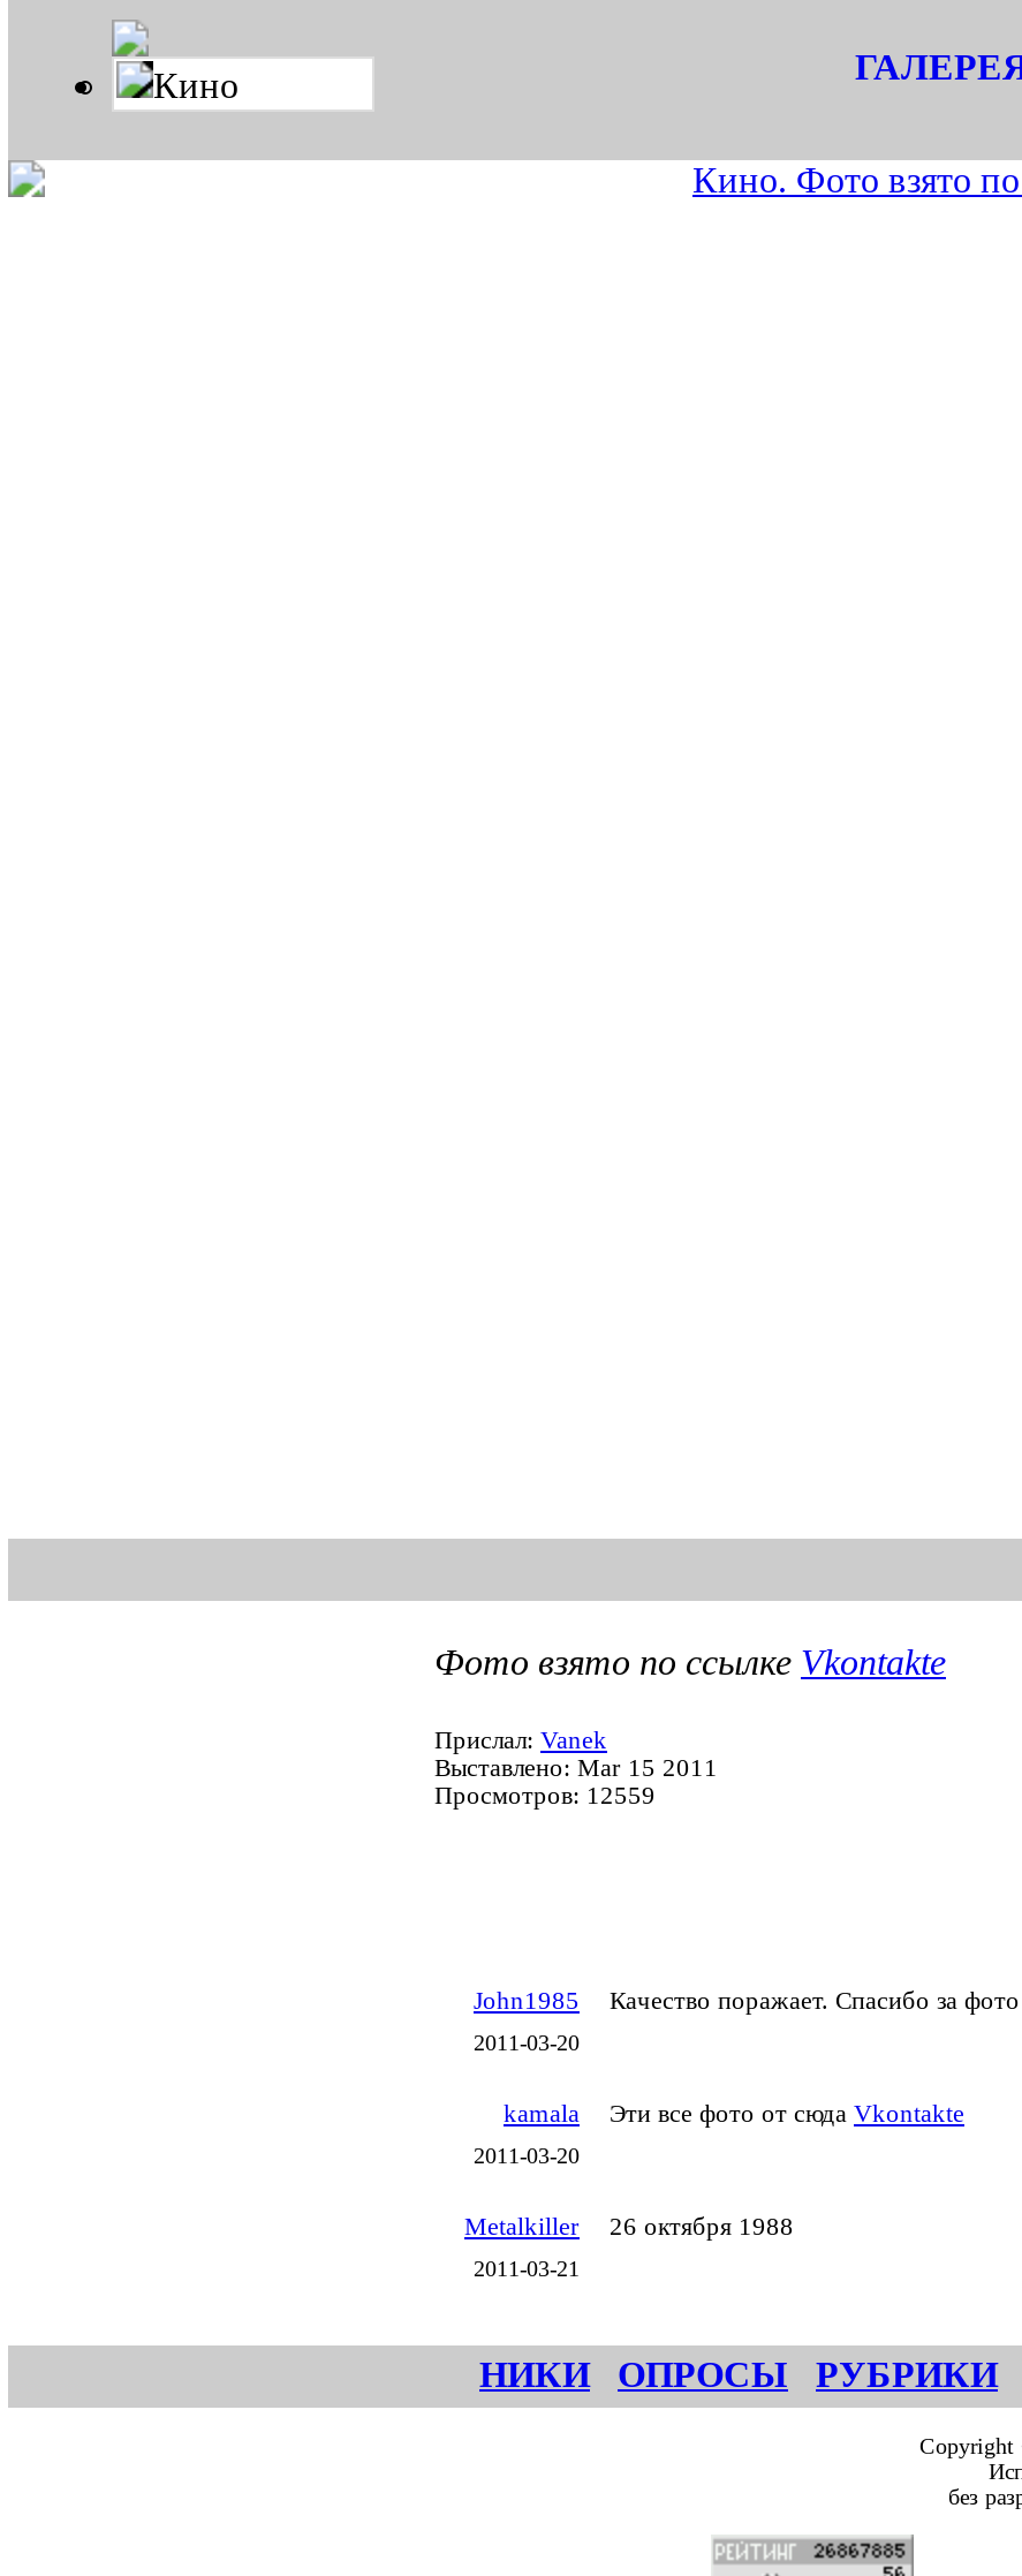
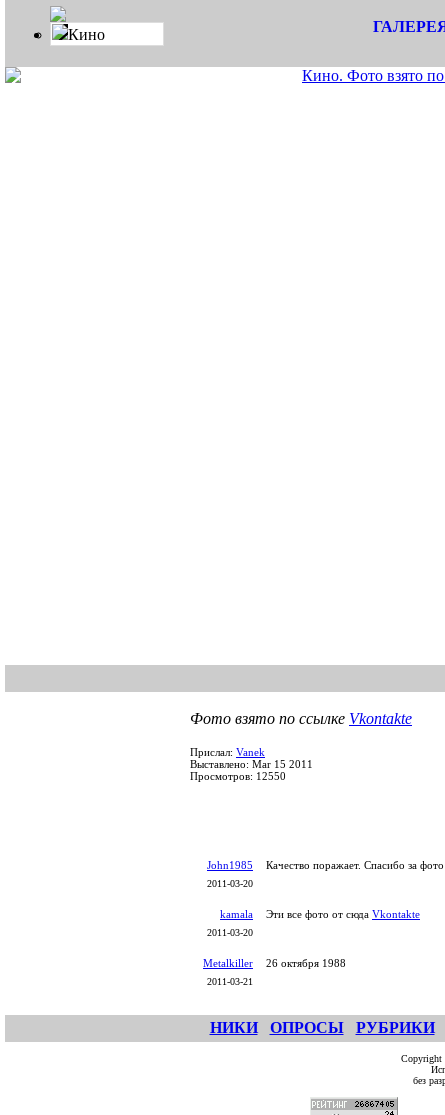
- Просмотров: 12559
+ Просмотров: 12550
